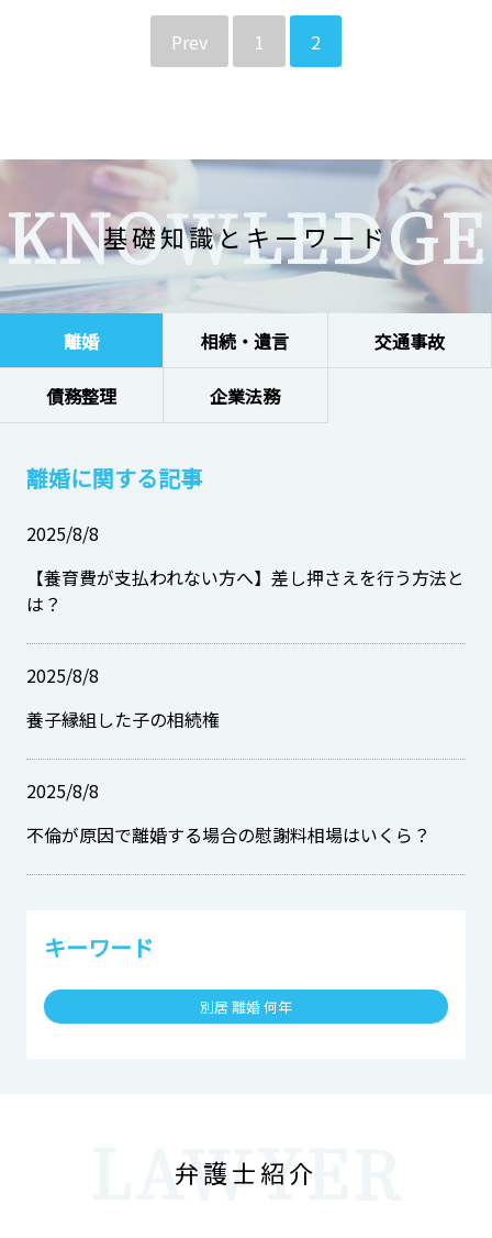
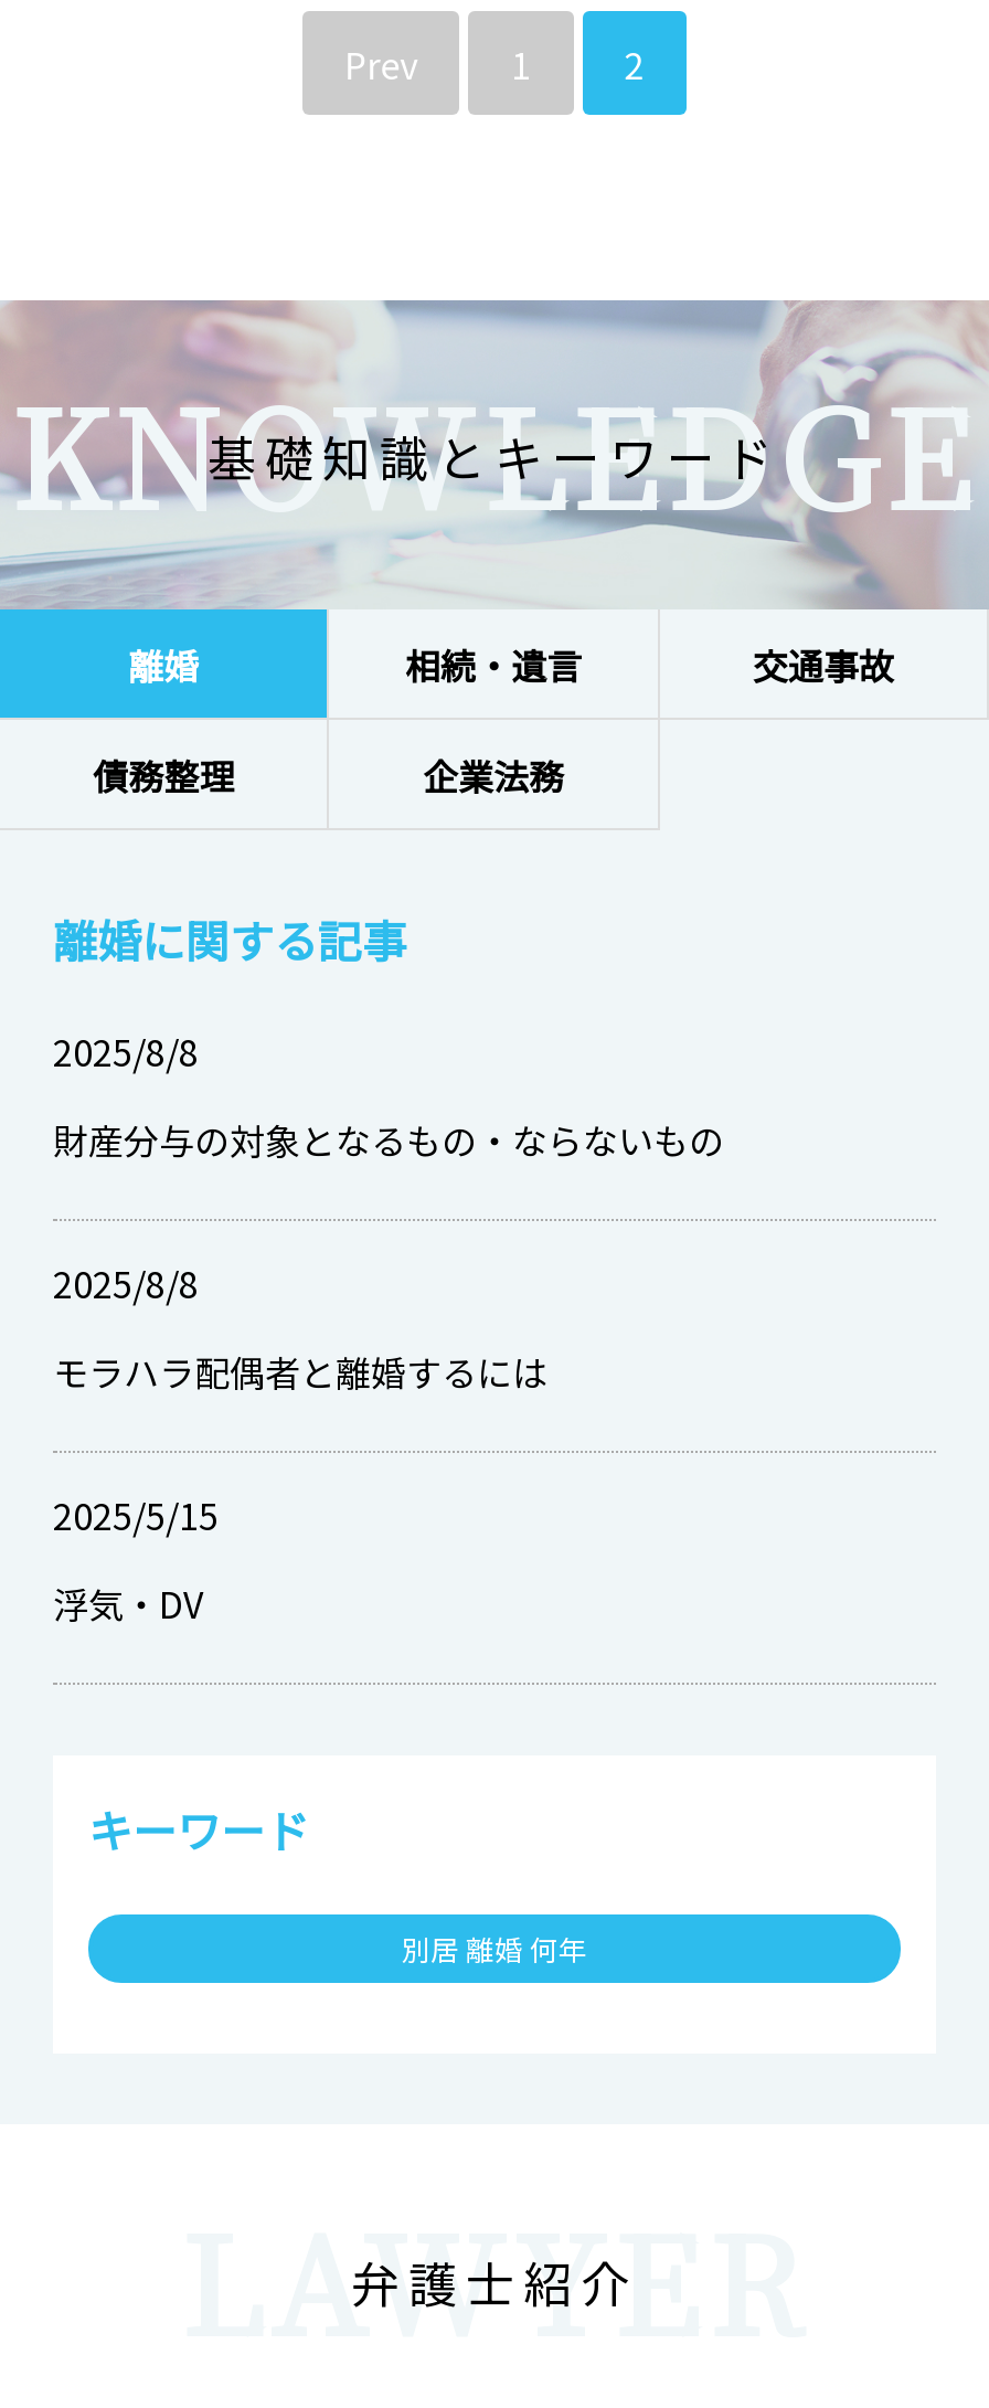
- 【養育費が支払われない方へ】差し押さえを行う方法と
- は？
+ 財産分与の対象となるもの・ならないもの

- 養子縁組した子の相続権
+ モラハラ配偶者と離婚するには

- 2025/8/8
+ 2025/5/15

- 不倫が原因で離婚する場合の慰謝料相場はいくら？
+ 浮気・DV
